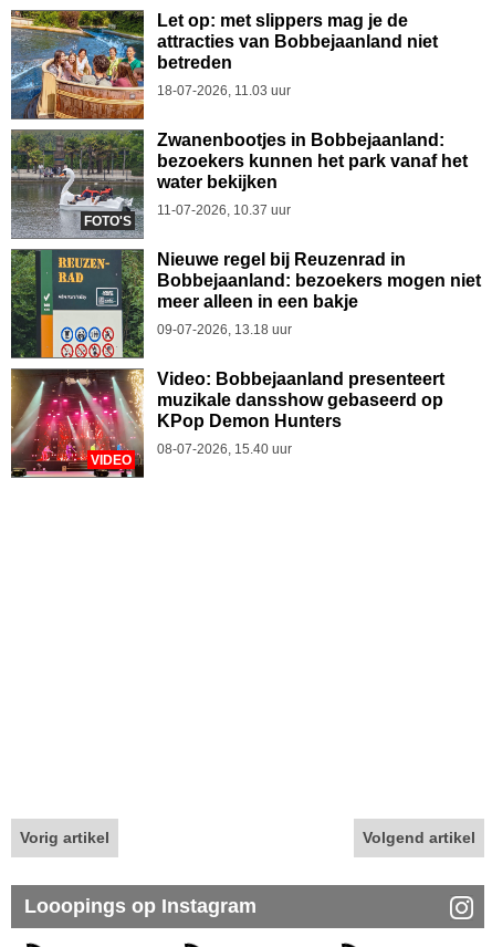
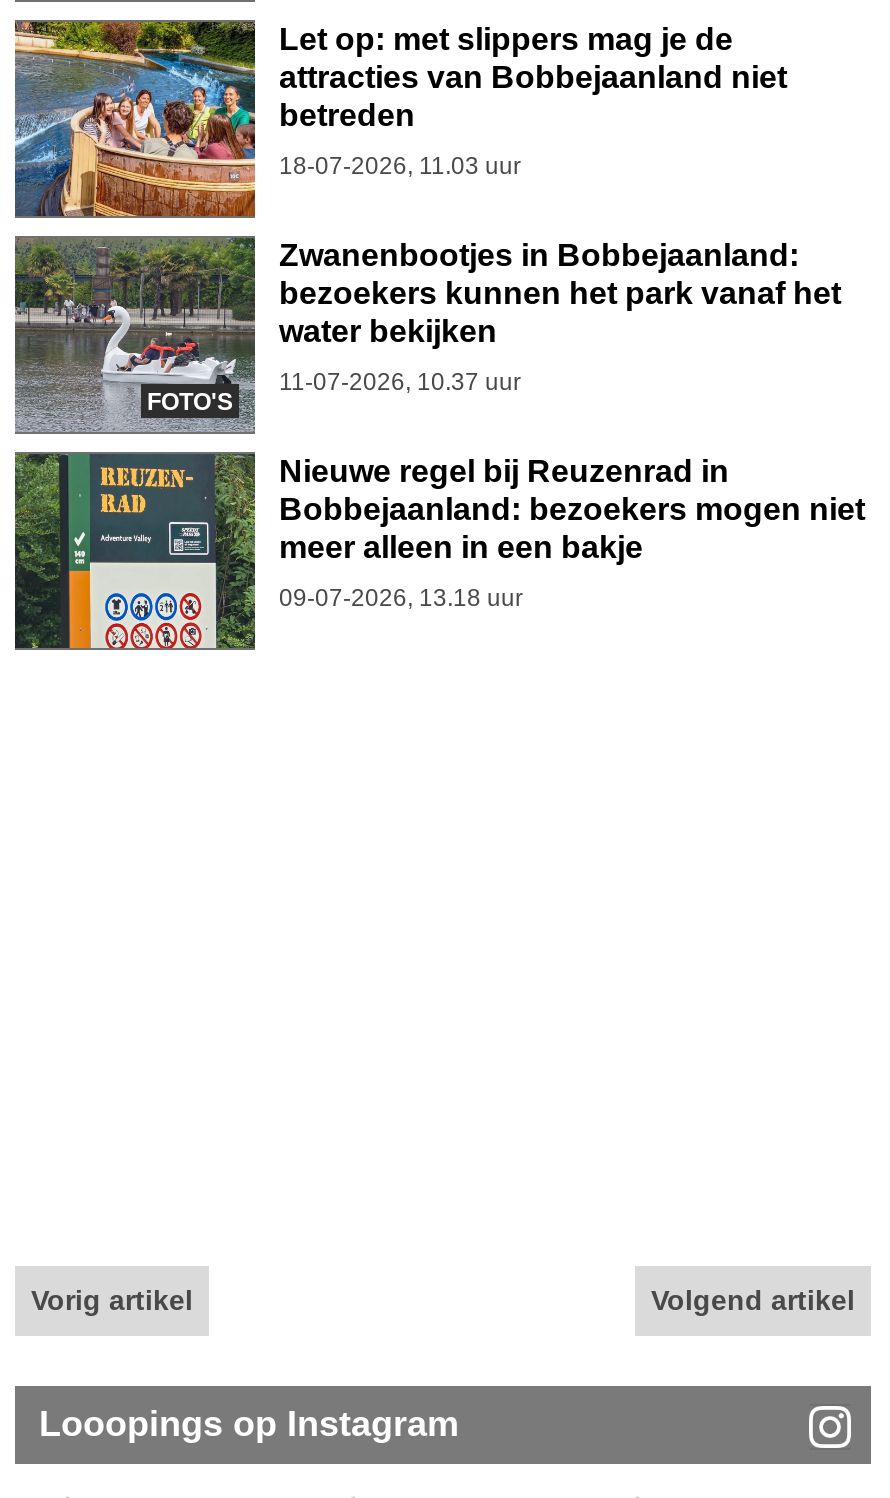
- [image]
- VIDEO

- Video: Bobbejaanland presenteert
- muzikale dansshow gebaseerd op
- KPop Demon Hunters
- 08-07-2026, 15.40 uur
